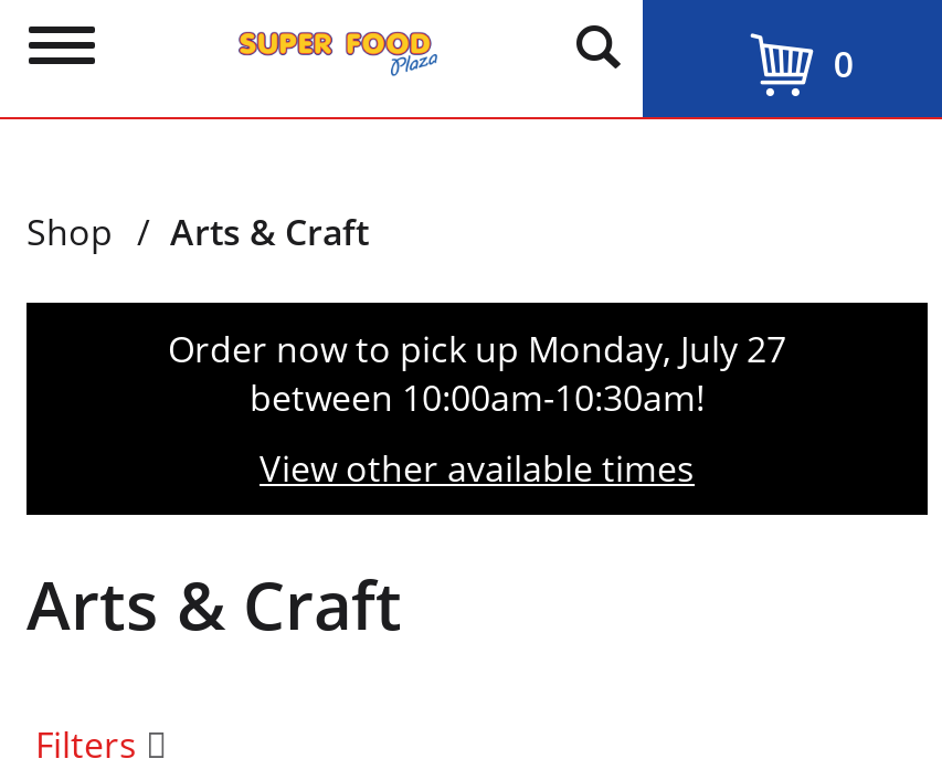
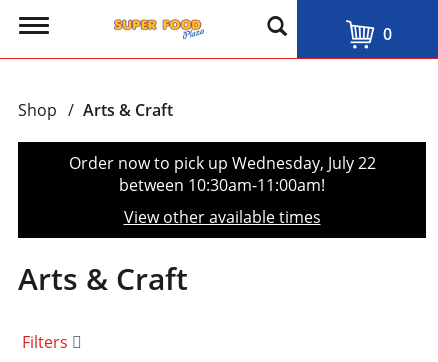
- Order now to pick up Monday, July 27
+ Order now to pick up Wednesday, July 22

- between 10:00am-10:30am!
+ between 10:30am-11:00am!
